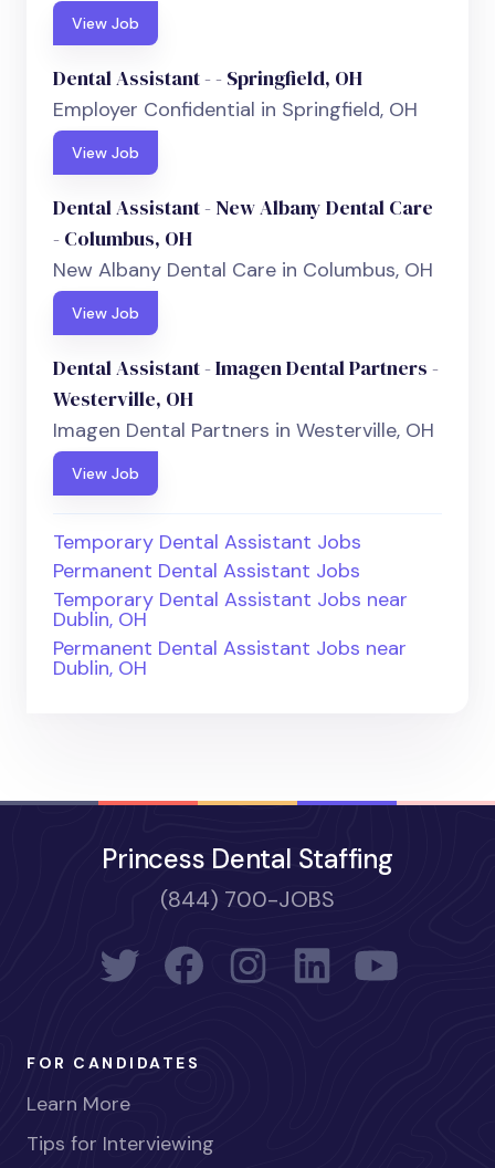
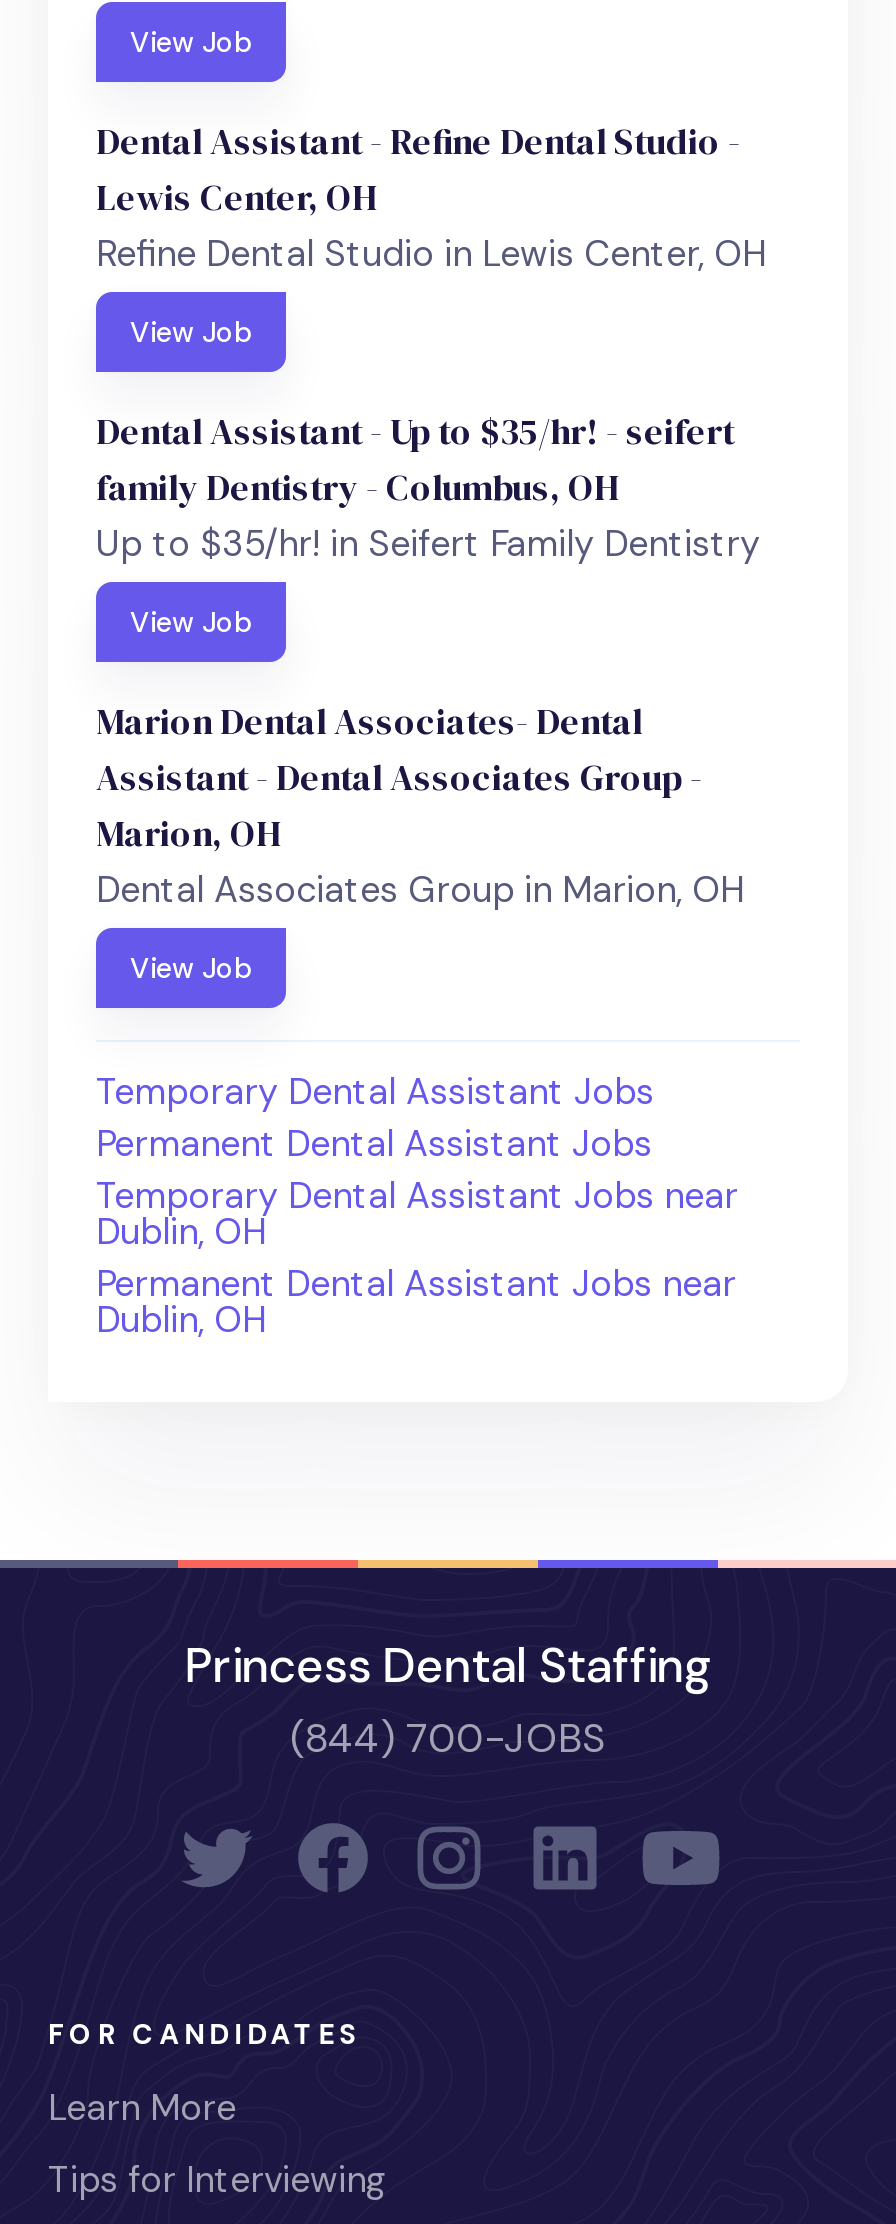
- Dental Assistant - - Springfield, OH
- Employer Confidential in Springfield, OH
+ Dental Assistant - Refine Dental Studio -
+ Lewis Center, OH
+ Refine Dental Studio in Lewis Center, OH

- Dental Assistant - New Albany Dental Care
- - Columbus, OH
- New Albany Dental Care in Columbus, OH
+ Dental Assistant - Up to $35/hr! - seifert
+ family Dentistry - Columbus, OH
+ Up to $35/hr! in Seifert Family Dentistry

- Dental Assistant - Imagen Dental Partners -
- Westerville, OH
- Imagen Dental Partners in Westerville, OH
+ Marion Dental Associates- Dental
+ Assistant - Dental Associates Group -
+ Marion, OH
+ Dental Associates Group in Marion, OH
